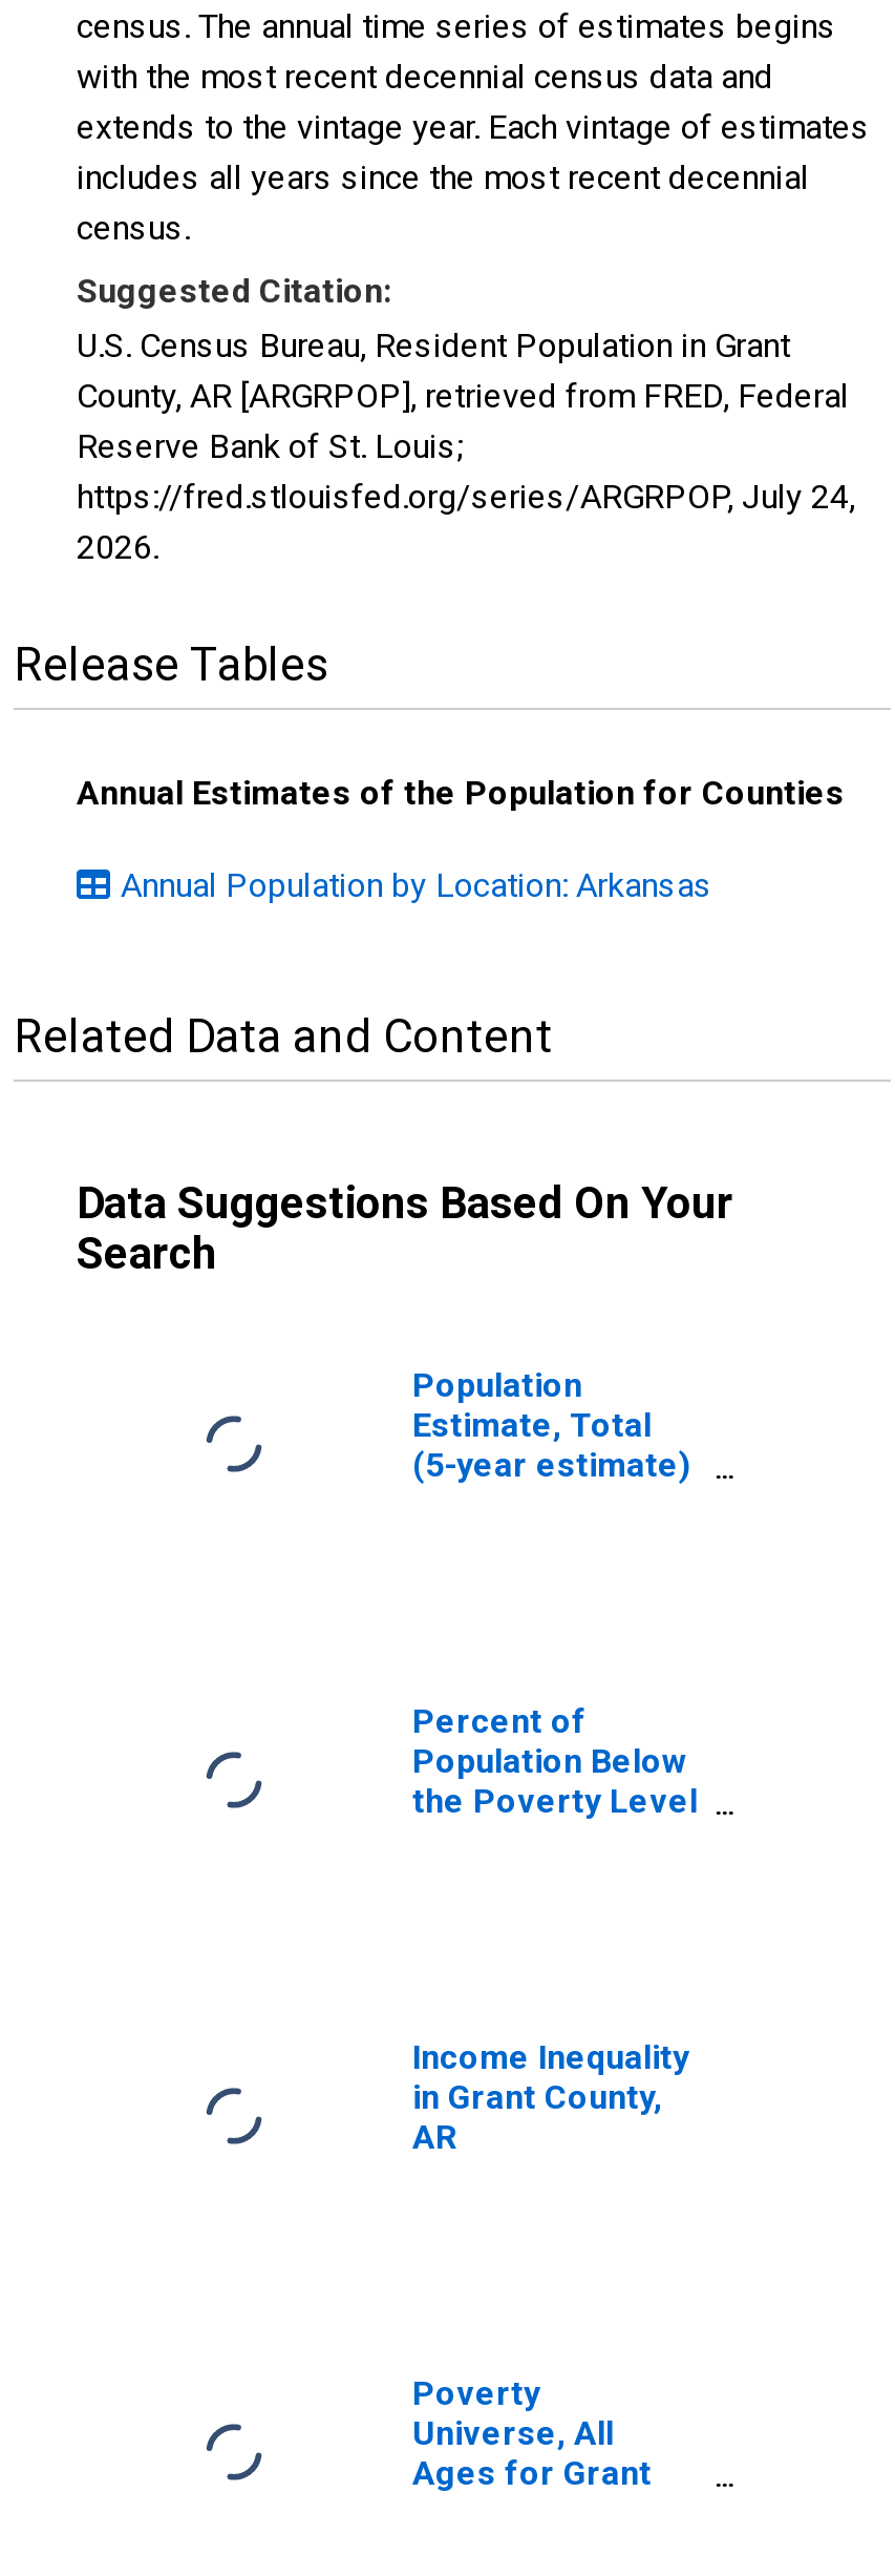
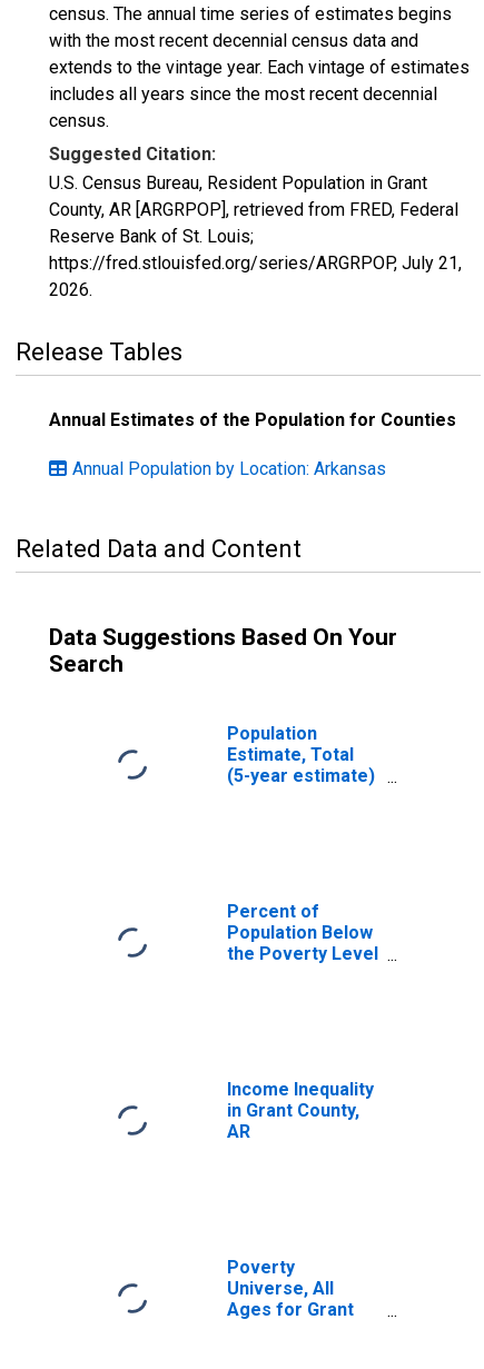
- https://fred.stlouisfed.org/series/ARGRPOP, July 24,
+ https://fred.stlouisfed.org/series/ARGRPOP, July 21,
